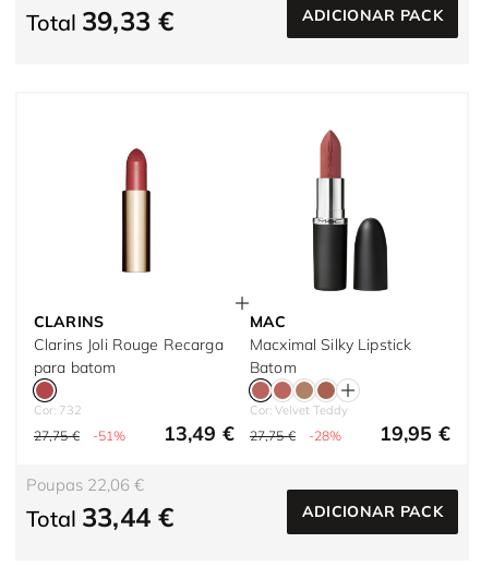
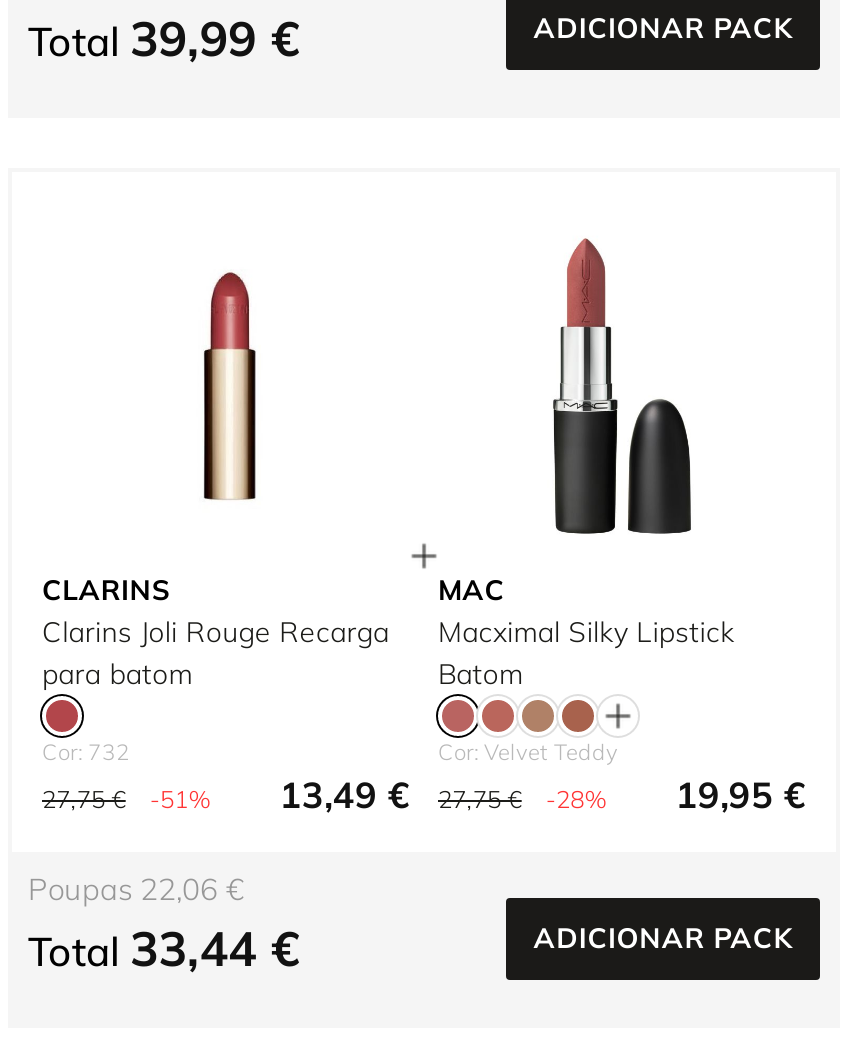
- Total 39,33 €
+ Total 39,99 €
